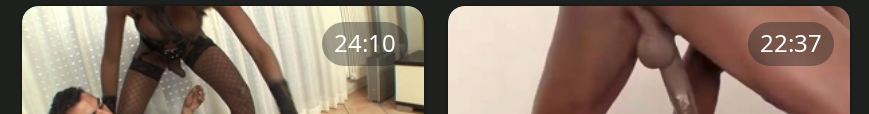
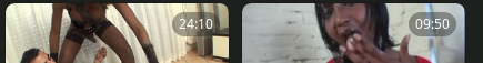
- 22:37
+ 09:50
